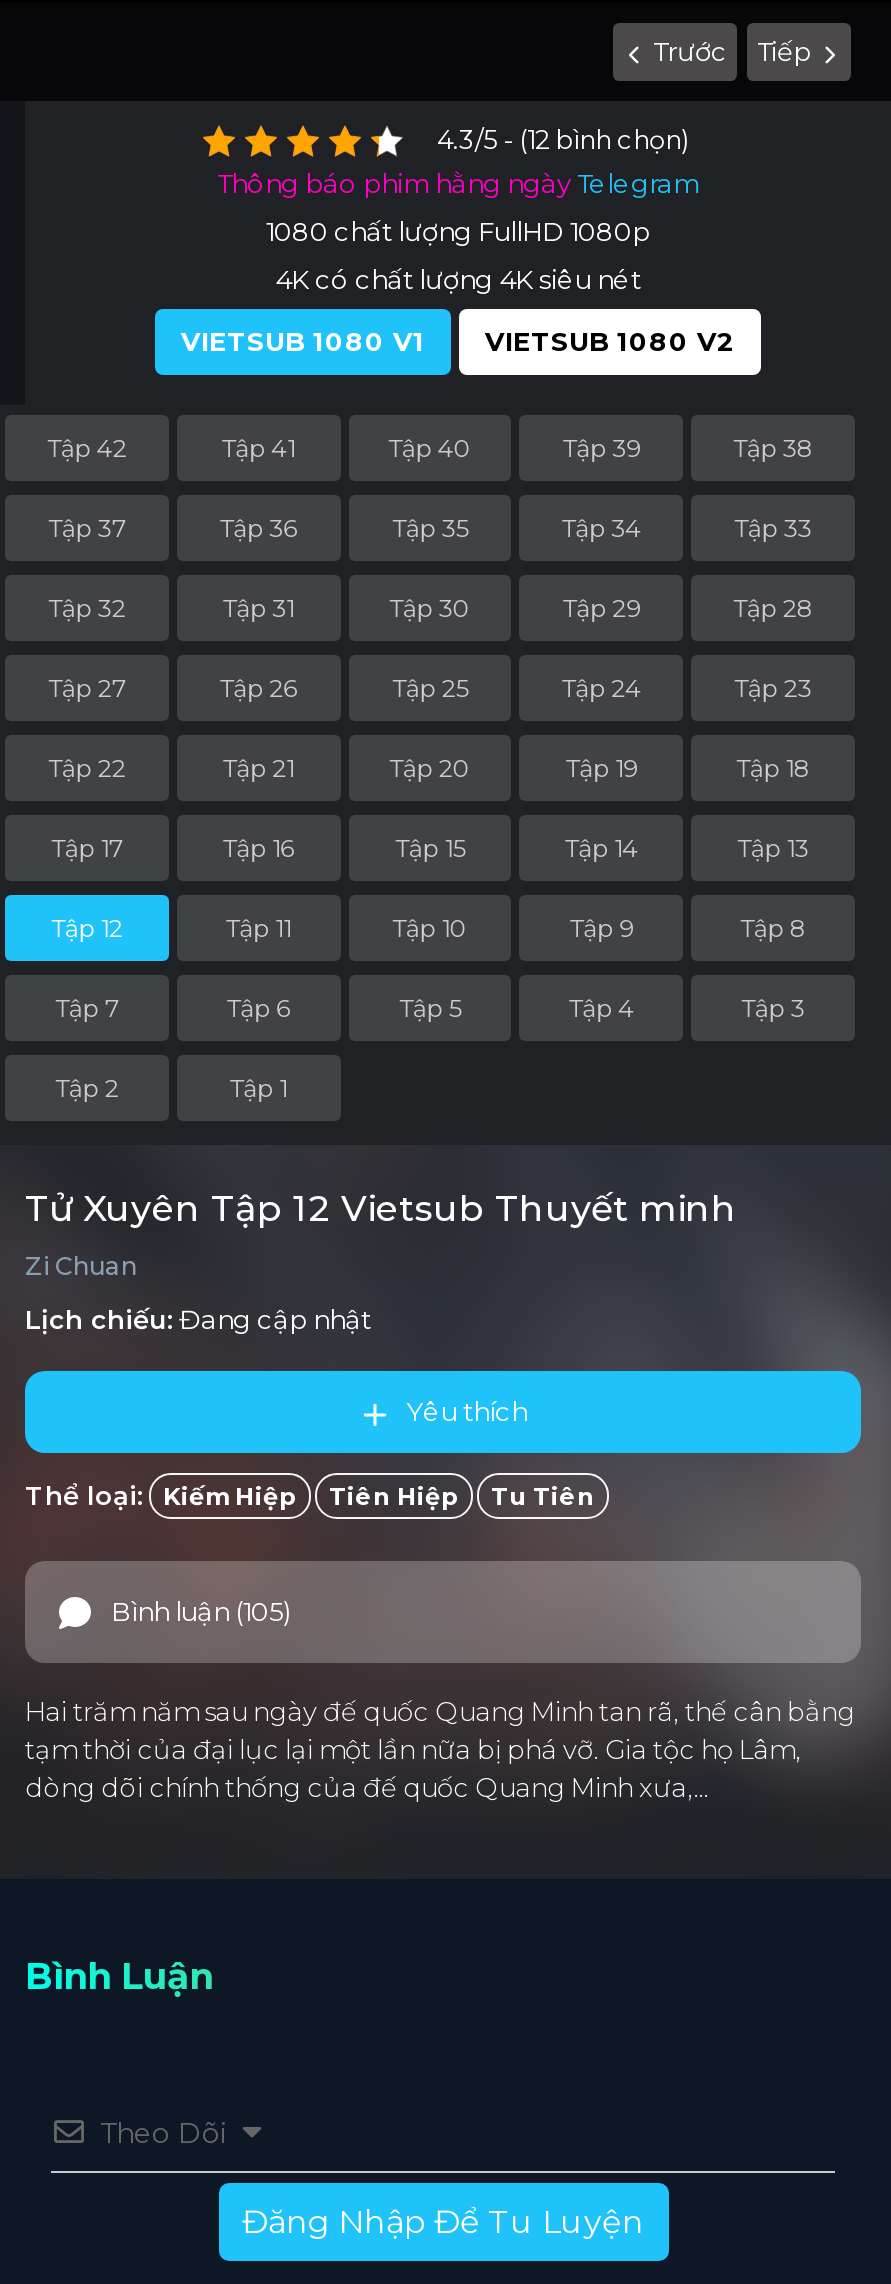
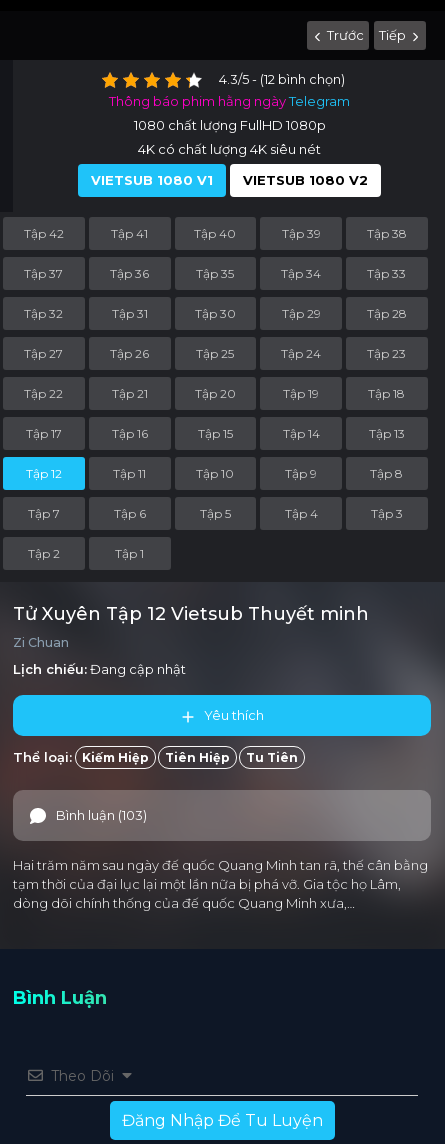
- Bình luận (105)
+ Bình luận (103)
